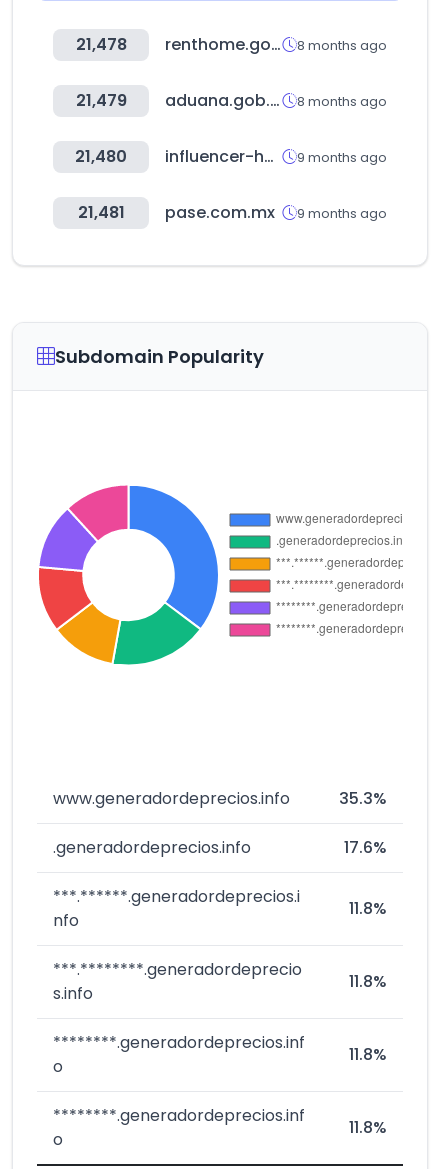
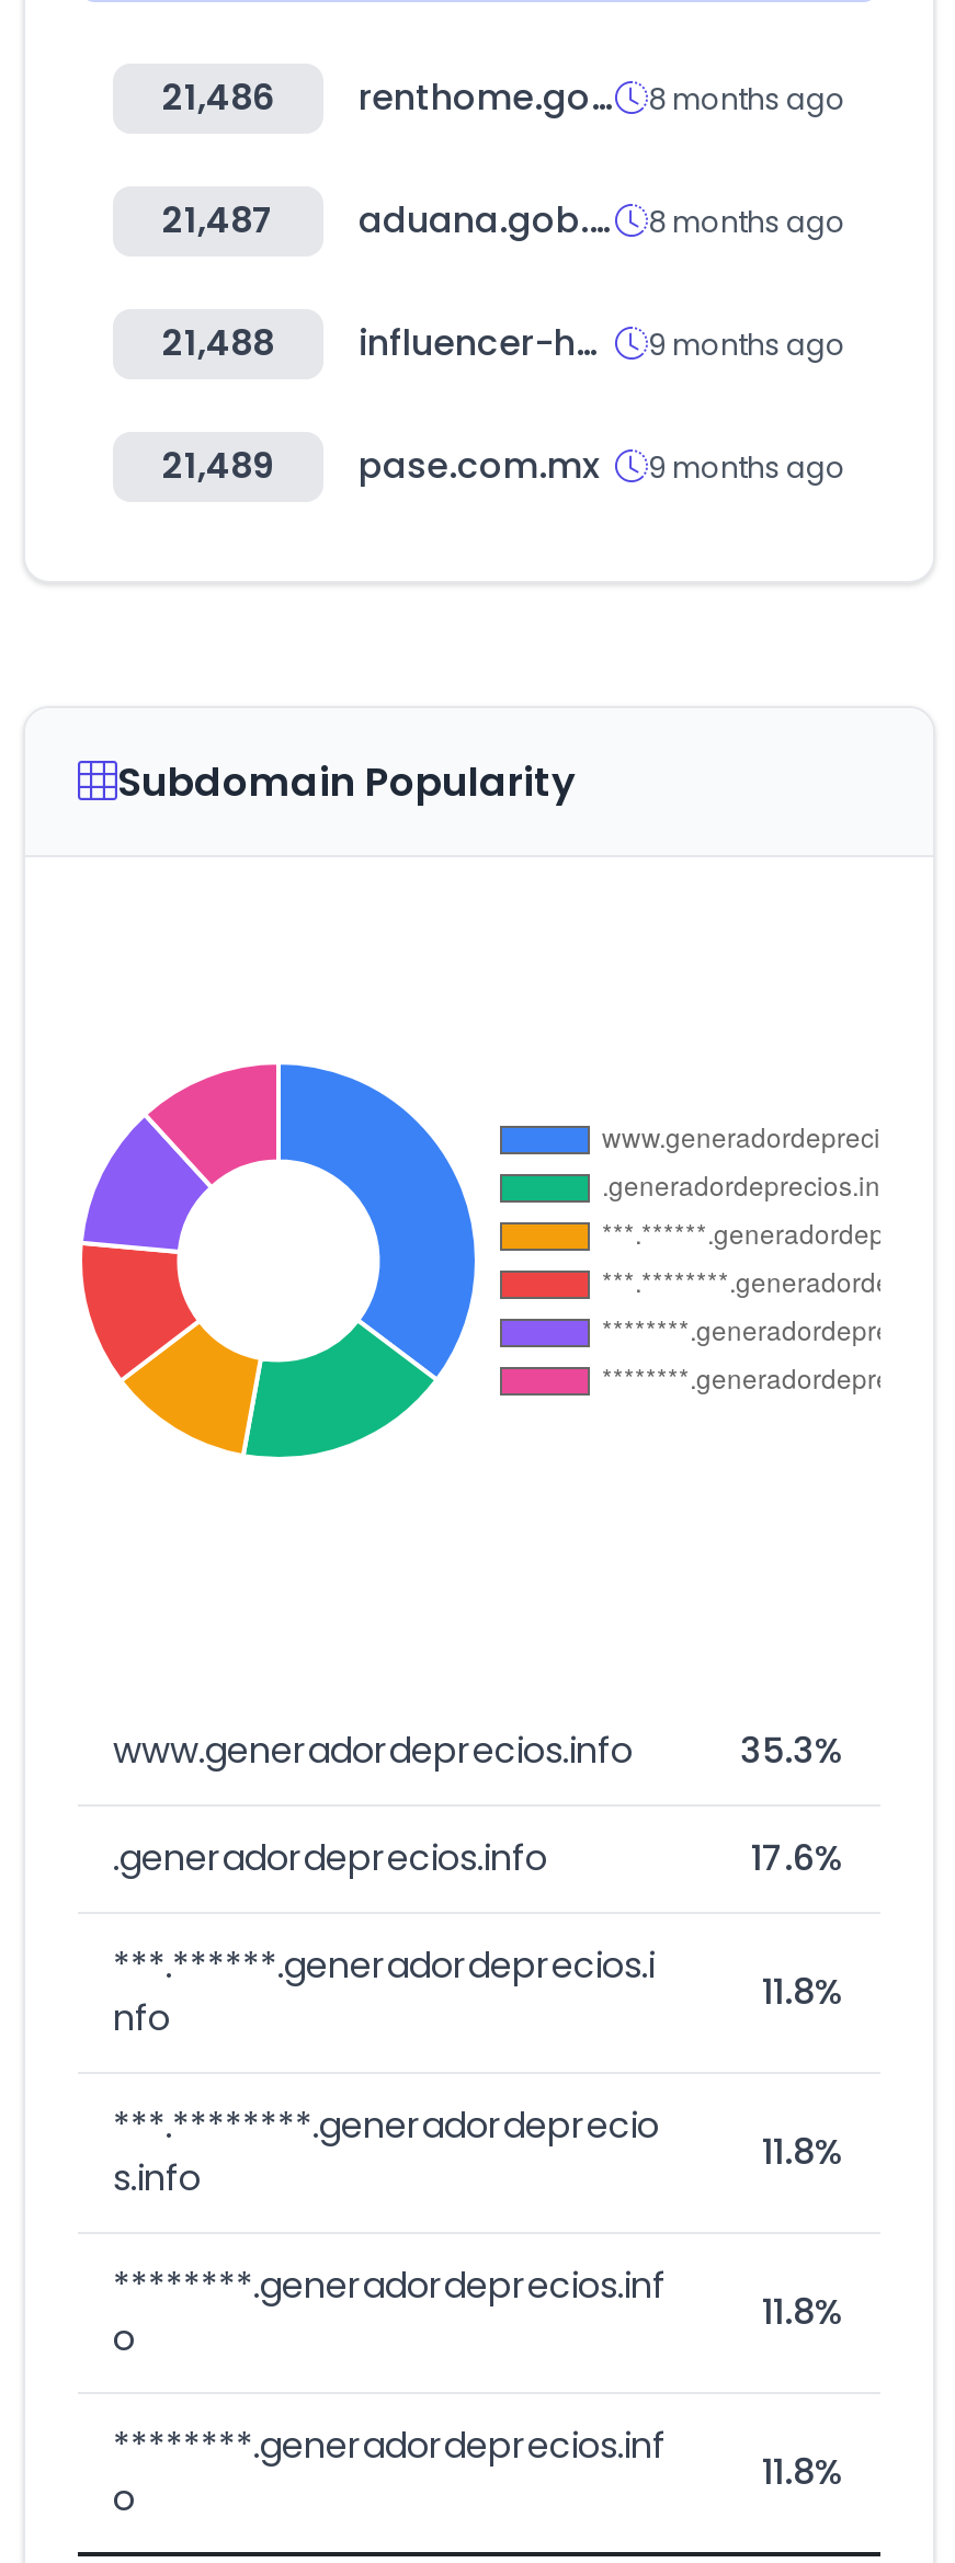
- 21,478
+ 21,486

- 21,479
+ 21,487

- 21,480
+ 21,488

- 21,481 pase.com.mx 9 months ago
+ 21,489 pase.com.mx 9 months ago
